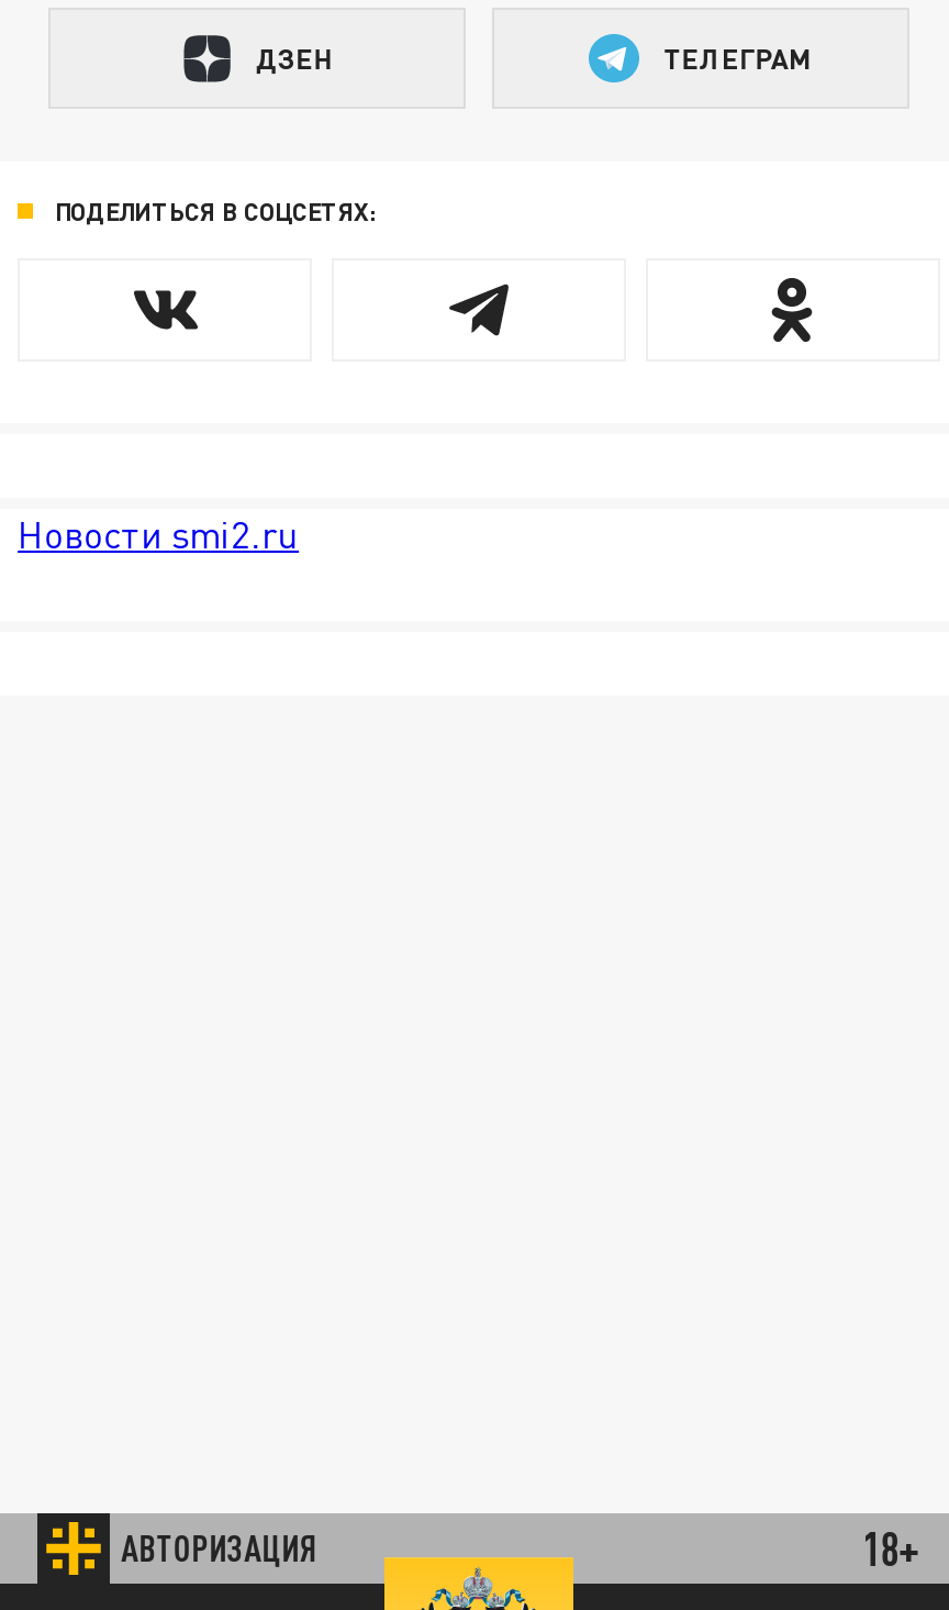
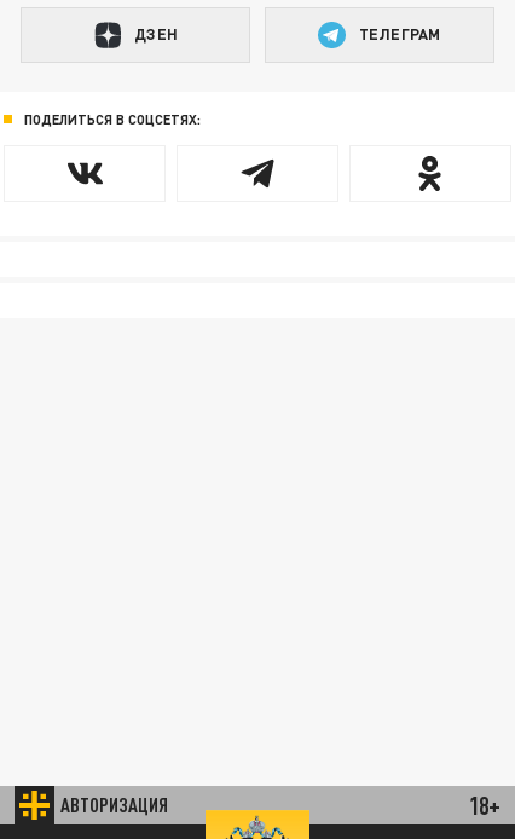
- Новости smi2.ru
